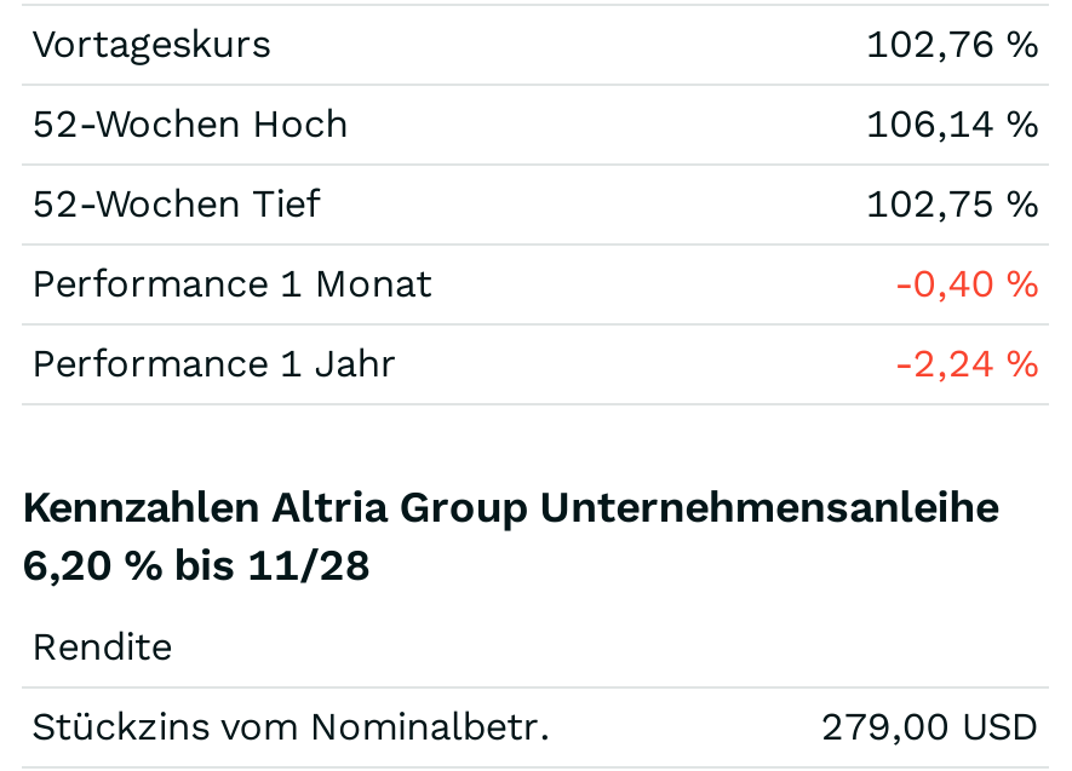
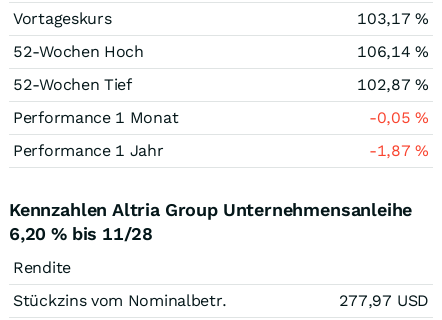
- 102,76%
+ 103,17%

- 102,75%
+ 102,87%

- -0,40%
+ -0,05%

- -2,24%
+ -1,87%

- 279,00 USD
+ 277,97 USD
